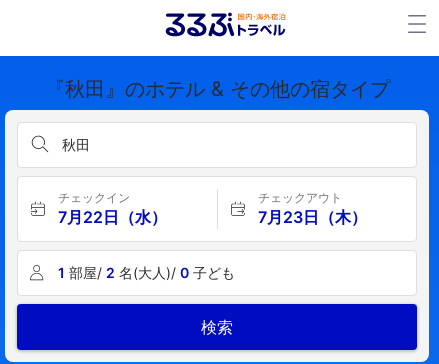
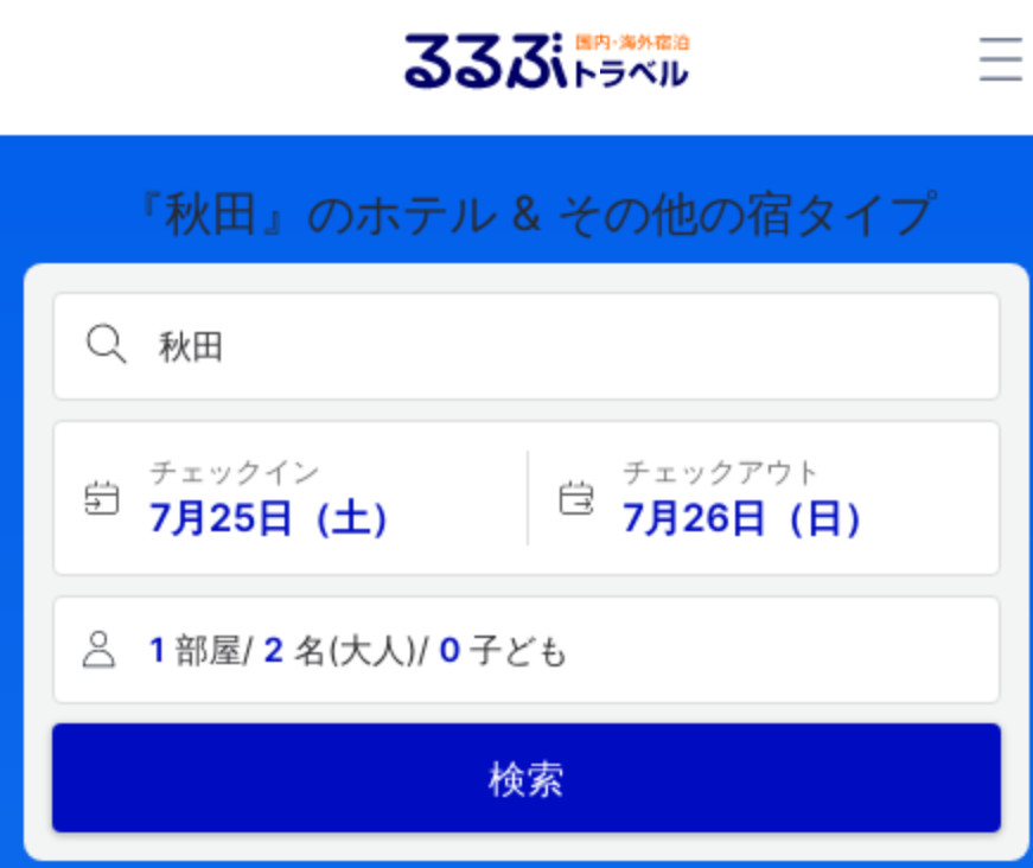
- 7月22日（水）
+ 7月25日（土）

- 7月23日（木）
+ 7月26日（日）
